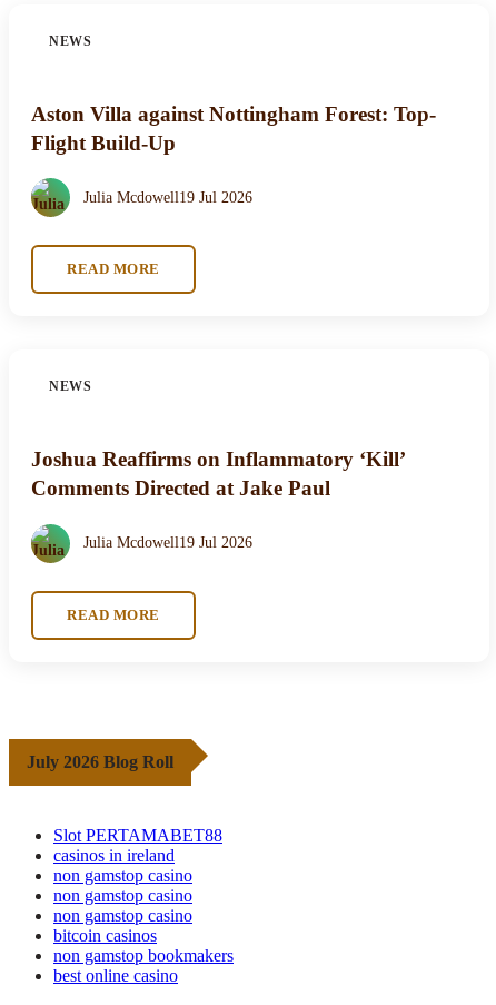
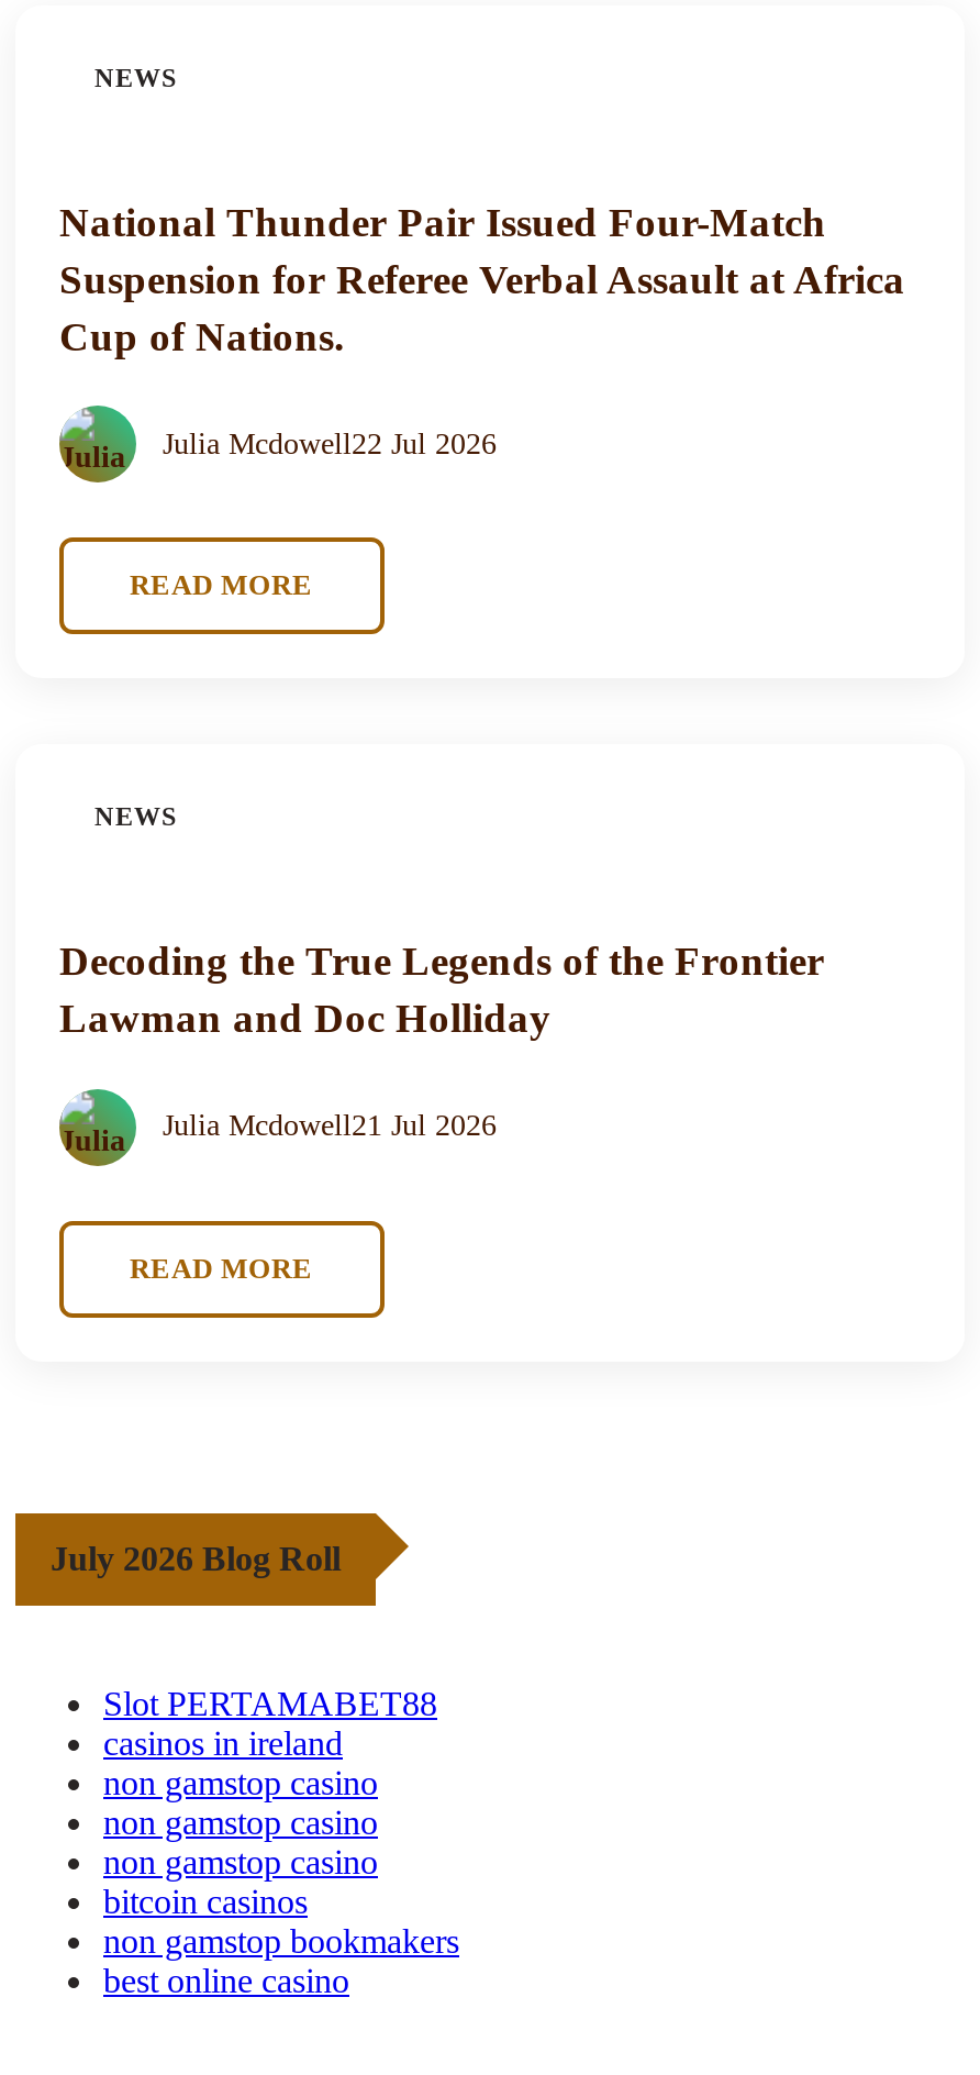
- Aston Villa against Nottingham Forest: Top-
- Flight Build-Up
+ National Thunder Pair Issued Four-Match
+ Suspension for Referee Verbal Assault at Africa
+ Cup of Nations.

- Julia Mcdowell19 Jul 2026
+ Julia Mcdowell22 Jul 2026

- Joshua Reaffirms on Inflammatory ‘Kill’
- Comments Directed at Jake Paul
+ Decoding the True Legends of the Frontier
+ Lawman and Doc Holliday

- Julia Mcdowell19 Jul 2026
+ Julia Mcdowell21 Jul 2026
